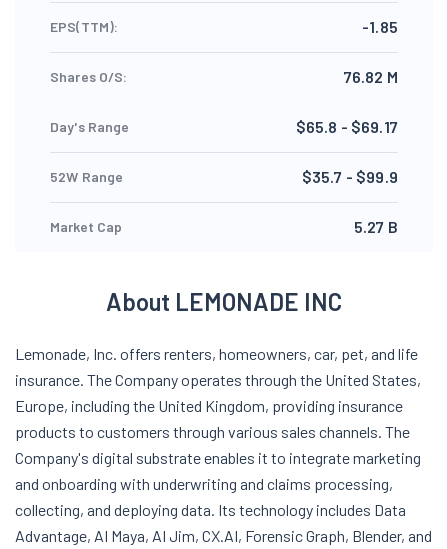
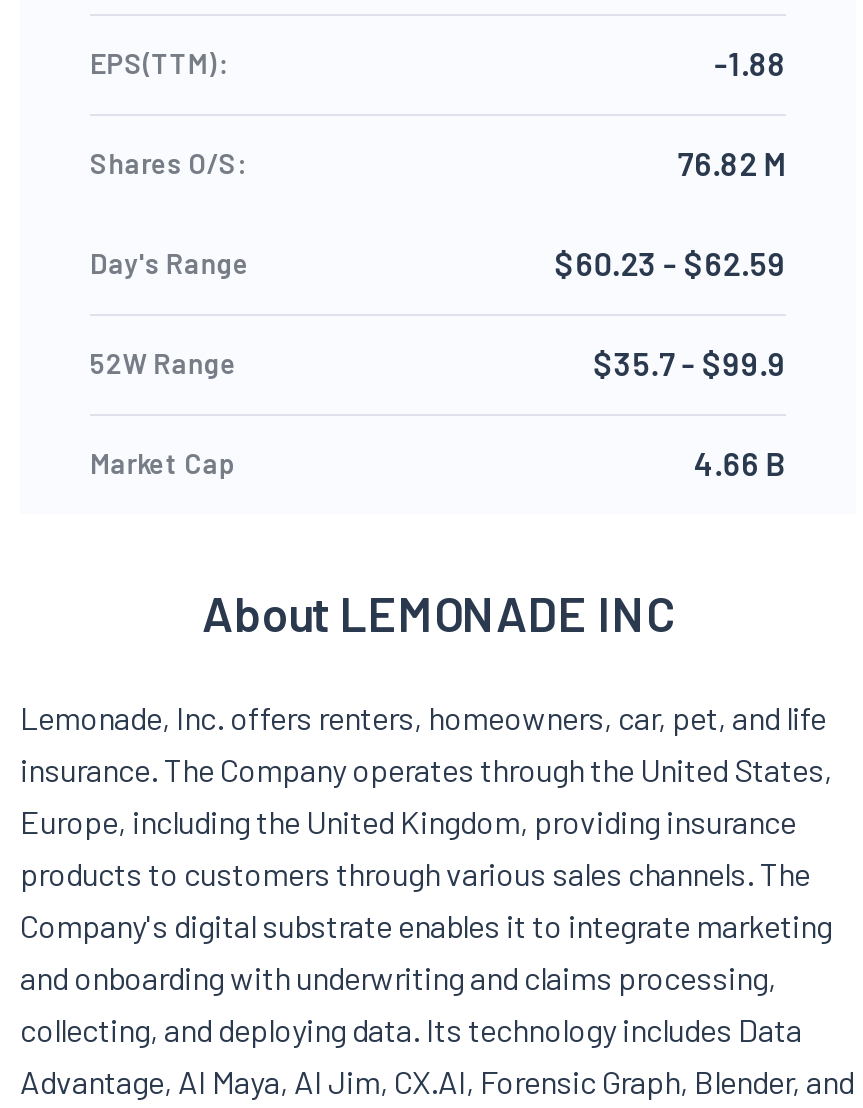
- -1.85
+ -1.88

- $65.8 - $69.17
+ $60.23 - $62.59

- 5.27 B
+ 4.66 B
